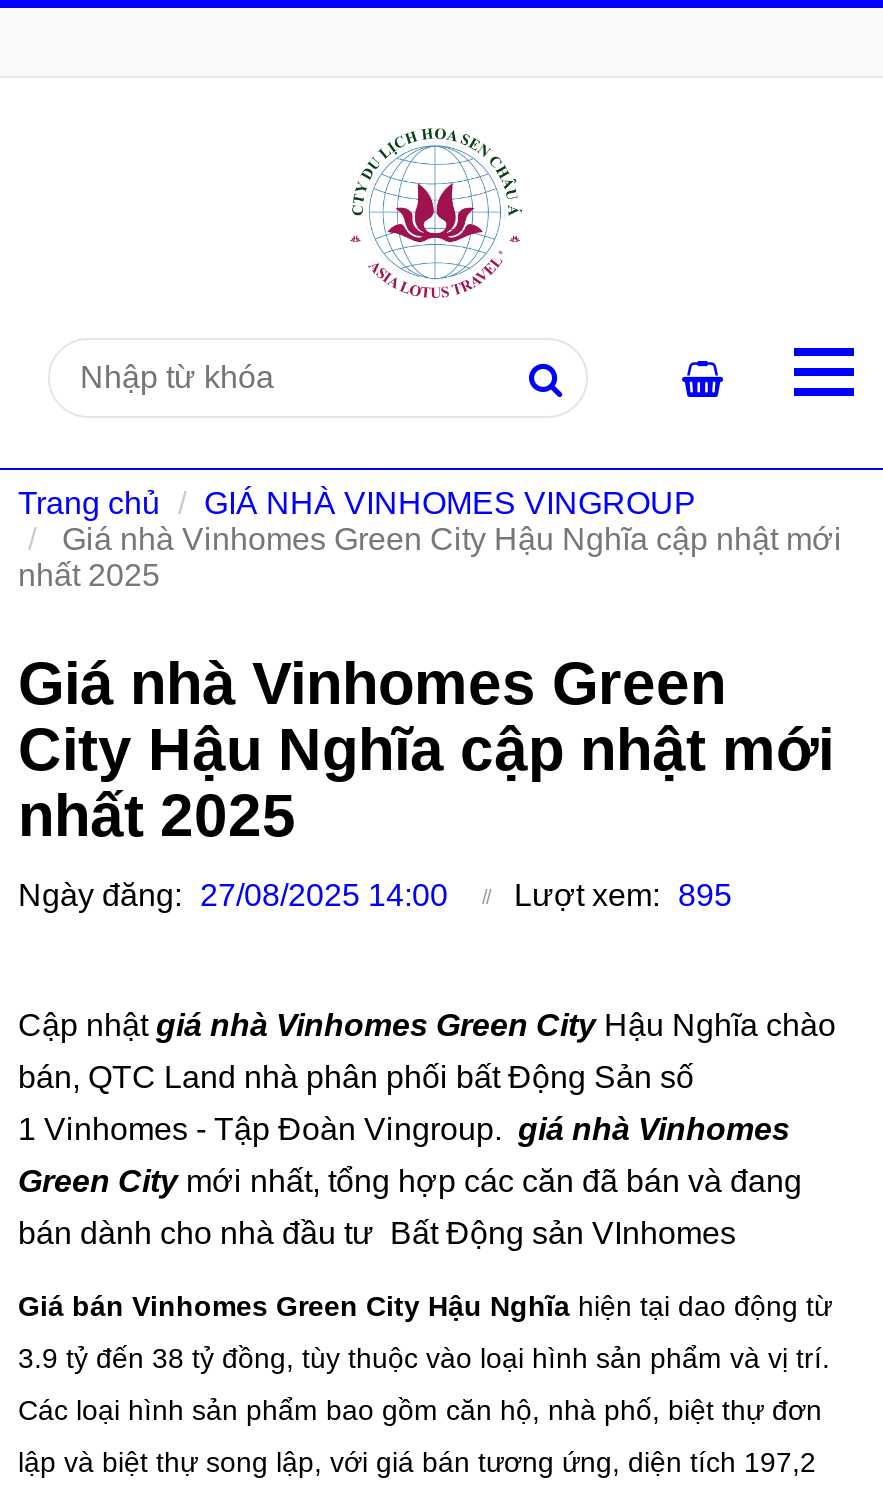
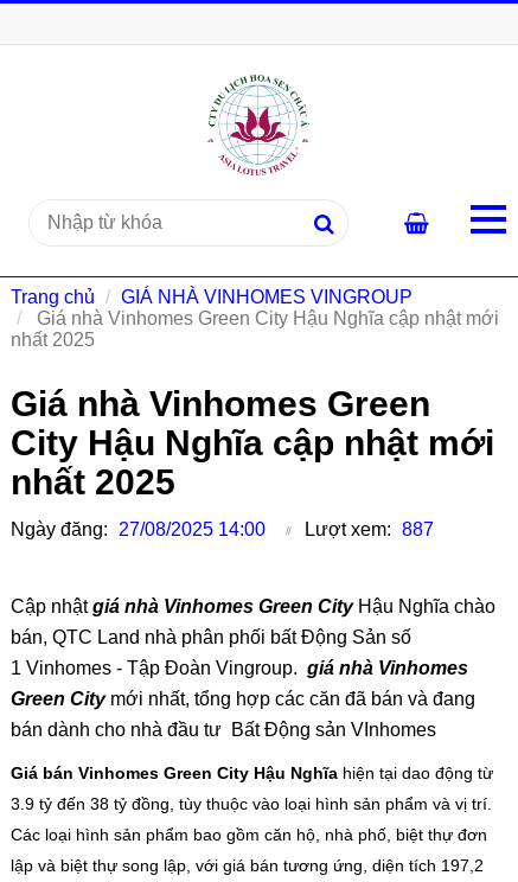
- Ngày đăng: 27/08/2025 14:00 Lượt xem: 895
+ Ngày đăng: 27/08/2025 14:00 Lượt xem: 887
